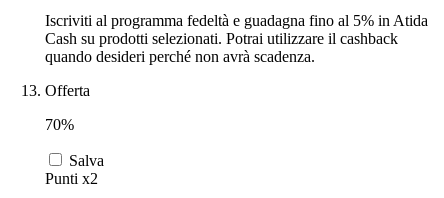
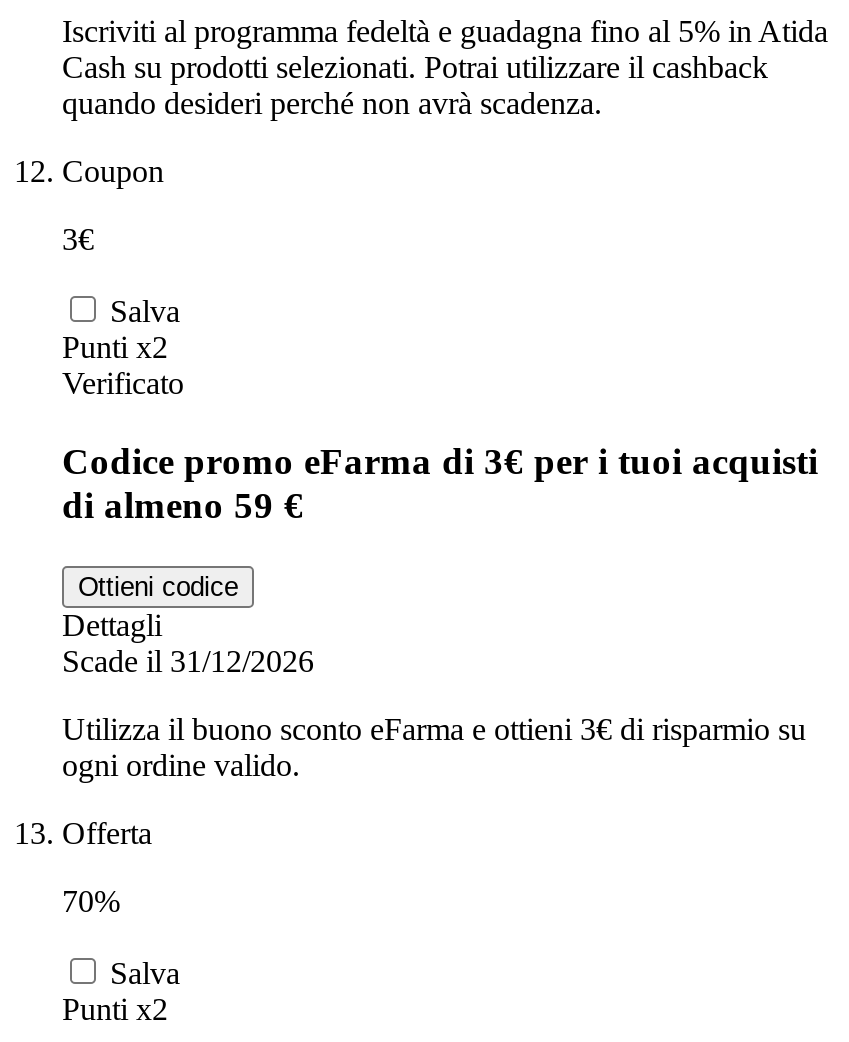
+ Coupon
+ 3€
+ Salva
+ Punti x2
+ Verificato
+ Codice promo eFarma di 3€ per i tuoi acquisti
+ di almeno 59 €
+ Ottieni codice
+ Dettagli
+ Scade il 31/12/2026
+ Utilizza il buono sconto eFarma e ottieni 3€ di risparmio su
+ ogni ordine valido.
